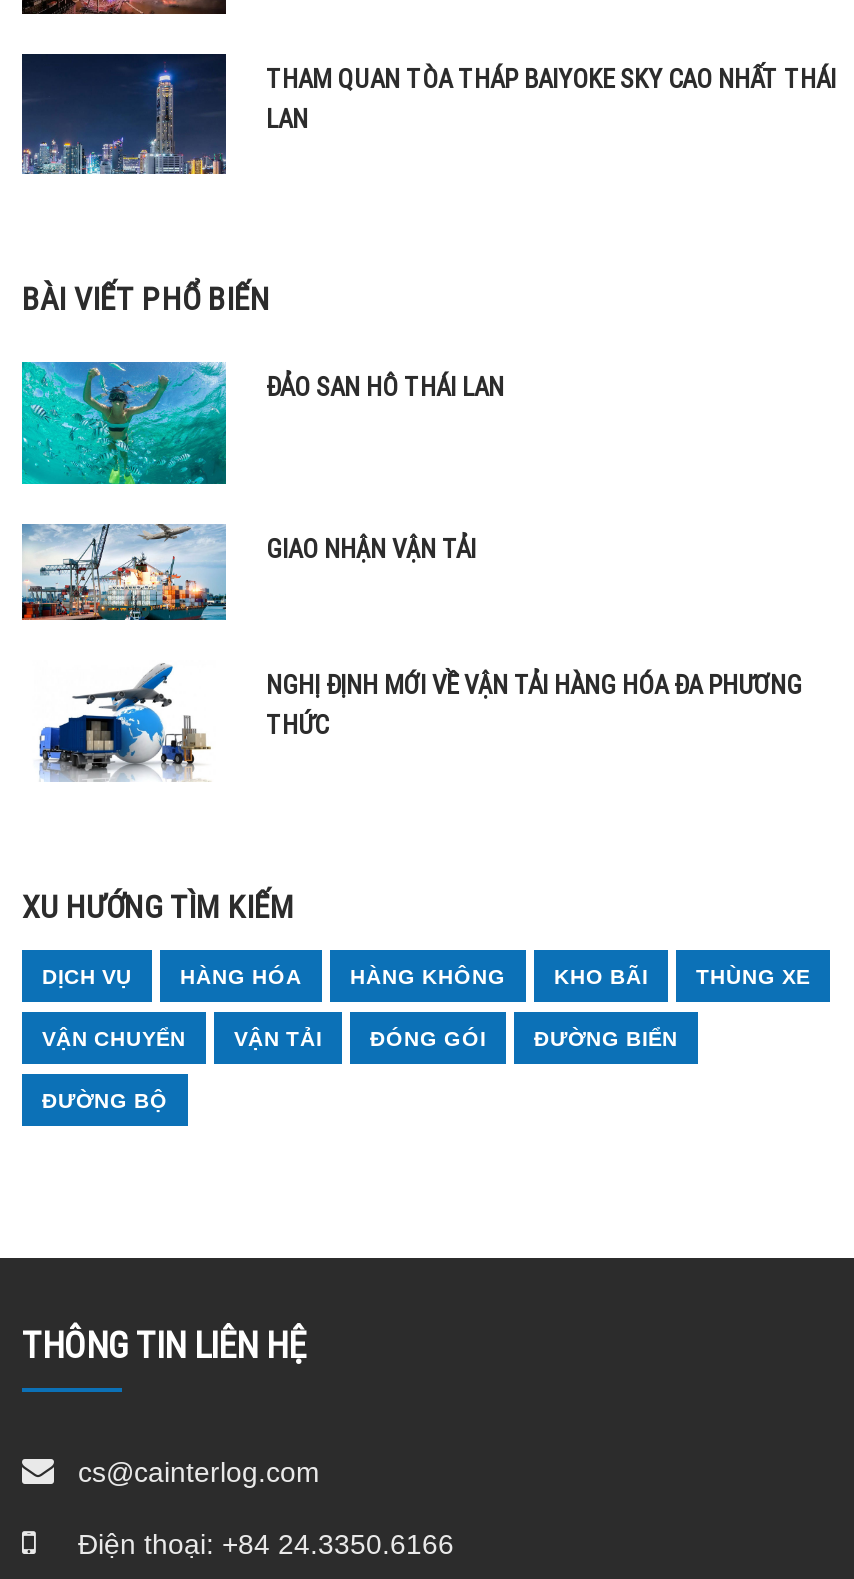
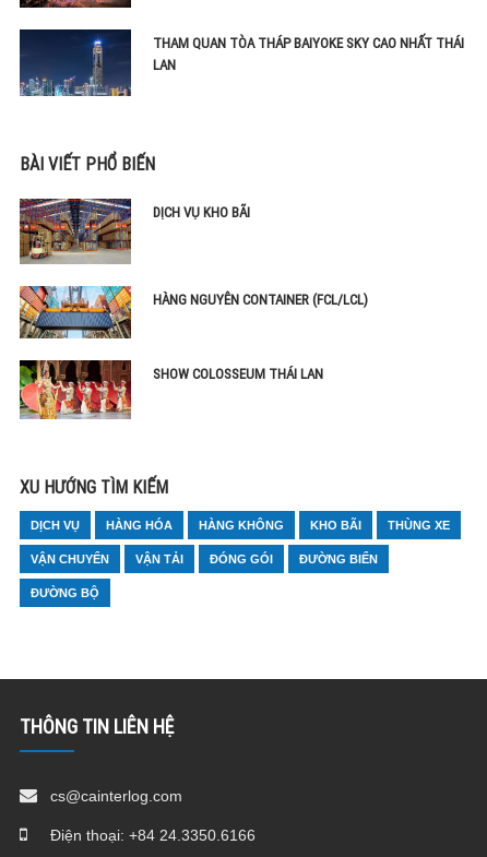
- [image]
- ĐẢO SAN HÔ THÁI LAN
+ [image]
+ DỊCH VỤ KHO BÃI

- [image]
- GIAO NHẬN VẬN TẢI
+ [image]
+ HÀNG NGUYÊN CONTAINER (FCL/LCL)

- [image]
- NGHỊ ĐỊNH MỚI VỀ VẬN TẢI HÀNG HÓA ĐA PHƯƠNG
- THỨC
+ [image]
+ SHOW COLOSSEUM THÁI LAN
